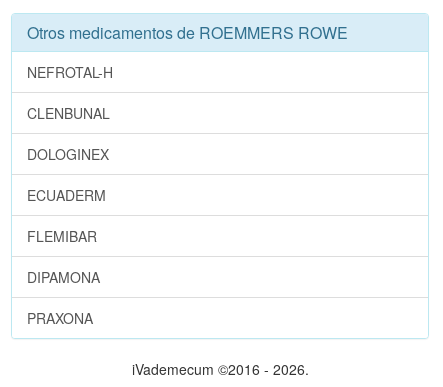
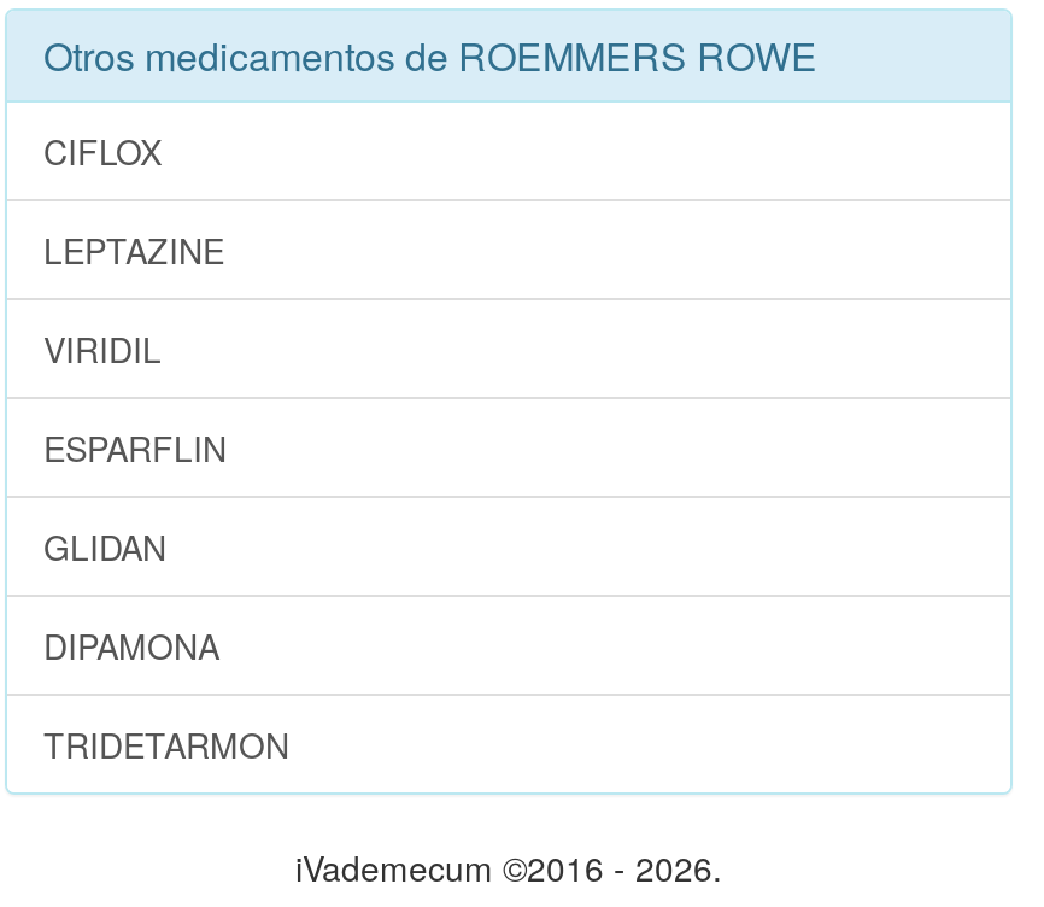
- NEFROTAL-H
+ CIFLOX

- CLENBUNAL
+ LEPTAZINE

- DOLOGINEX
+ VIRIDIL

- ECUADERM
+ ESPARFLIN

- FLEMIBAR
+ GLIDAN

- PRAXONA
+ TRIDETARMON
